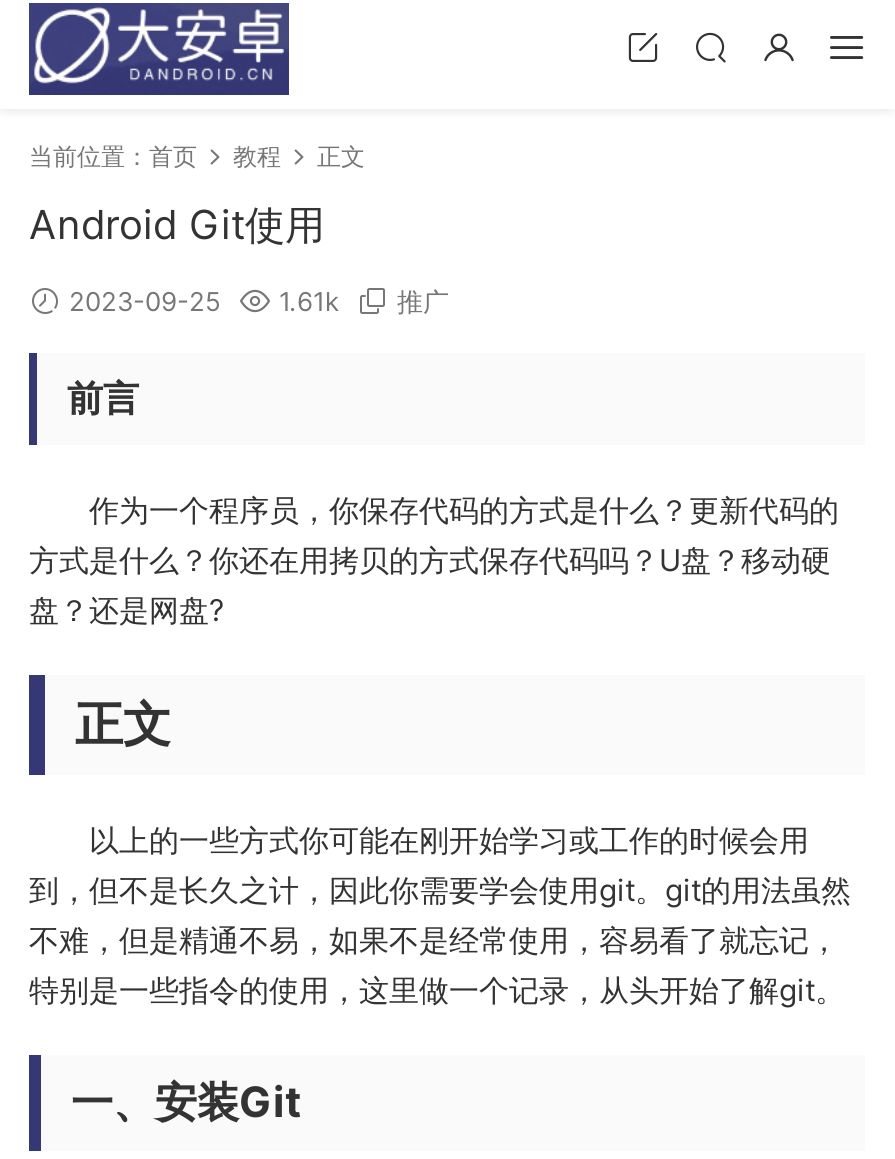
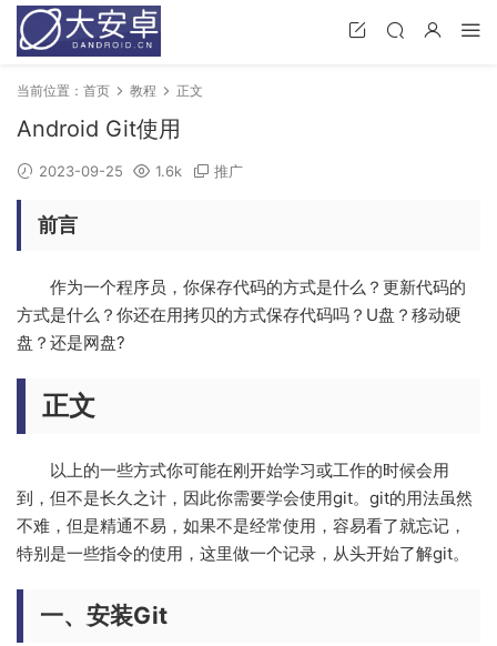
- 2023-09-25 1.61k 推广
+ 2023-09-25 1.6k 推广
